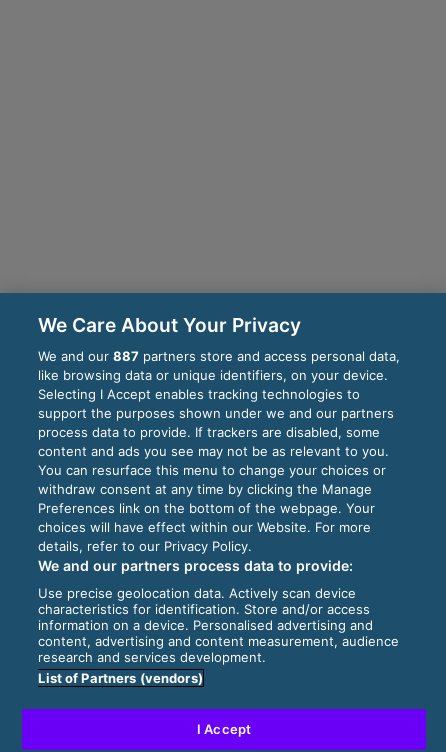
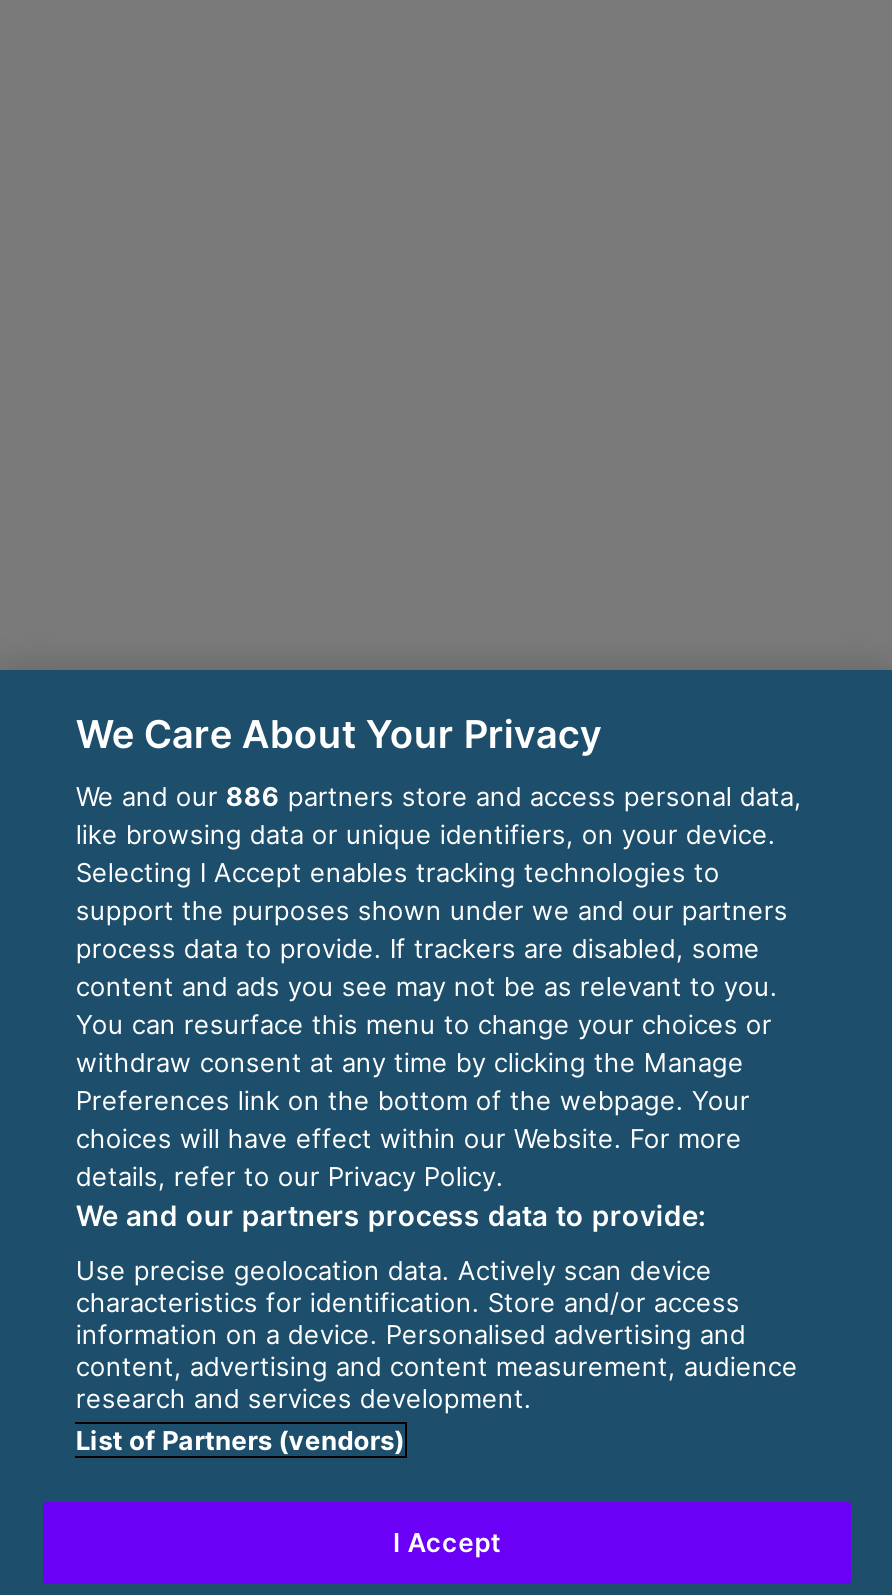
- We and our 887 partners store and access personal data,
+ We and our 886 partners store and access personal data,
